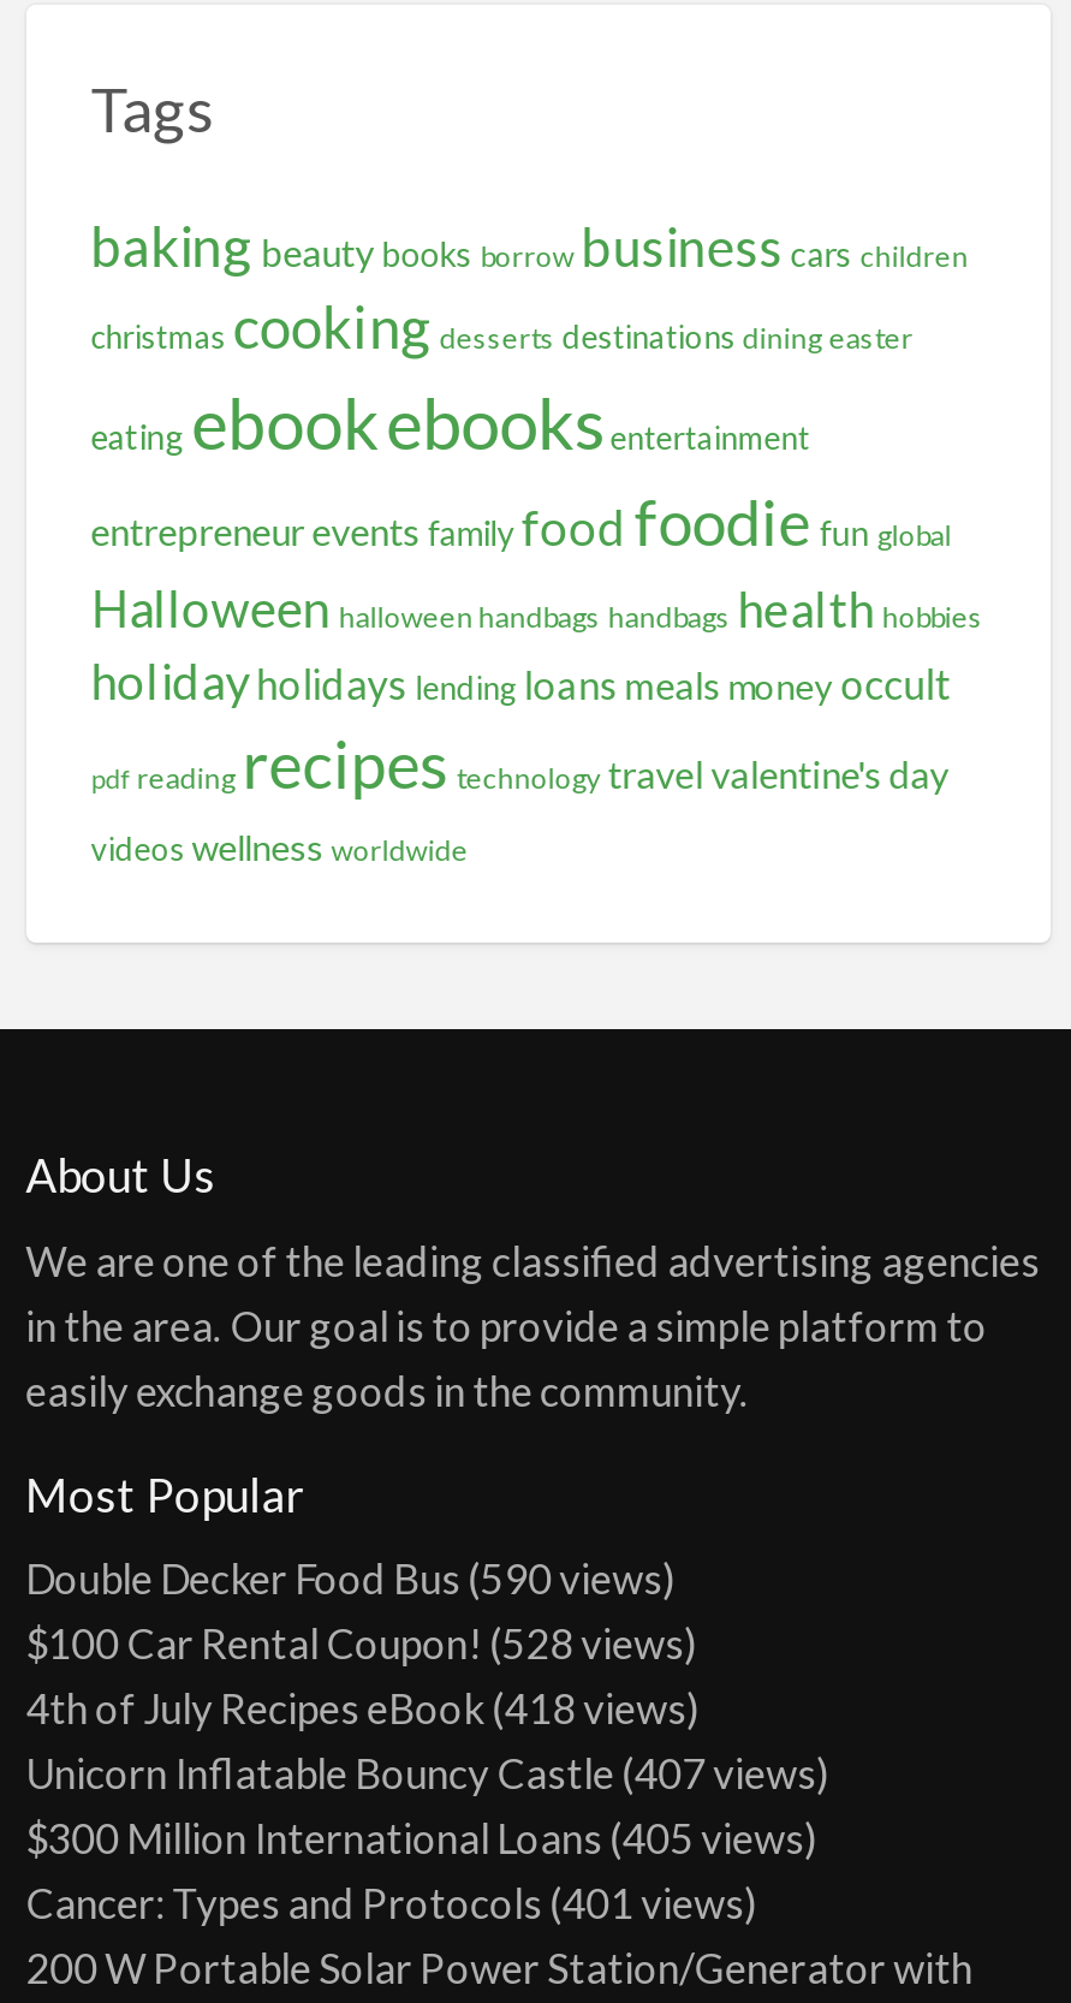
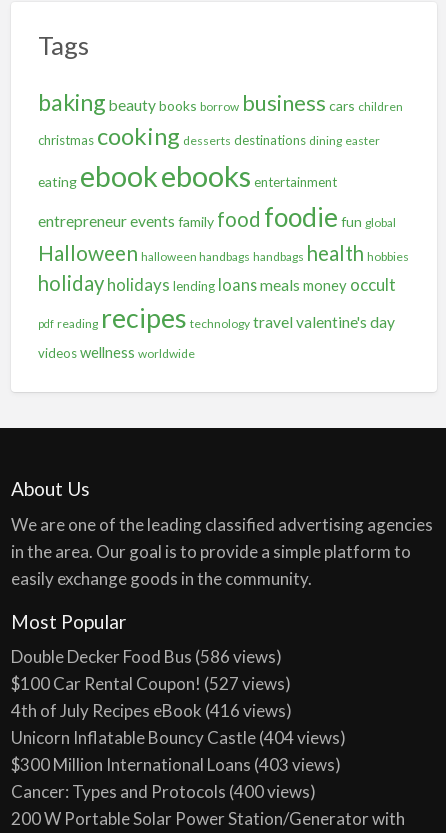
- Double Decker Food Bus (590 views)
+ Double Decker Food Bus (586 views)

- $100 Car Rental Coupon! (528 views)
+ $100 Car Rental Coupon! (527 views)

- 4th of July Recipes eBook (418 views)
+ 4th of July Recipes eBook (416 views)

- Unicorn Inflatable Bouncy Castle (407 views)
+ Unicorn Inflatable Bouncy Castle (404 views)

- $300 Million International Loans (405 views)
+ $300 Million International Loans (403 views)

- Cancer: Types and Protocols (401 views)
+ Cancer: Types and Protocols (400 views)
